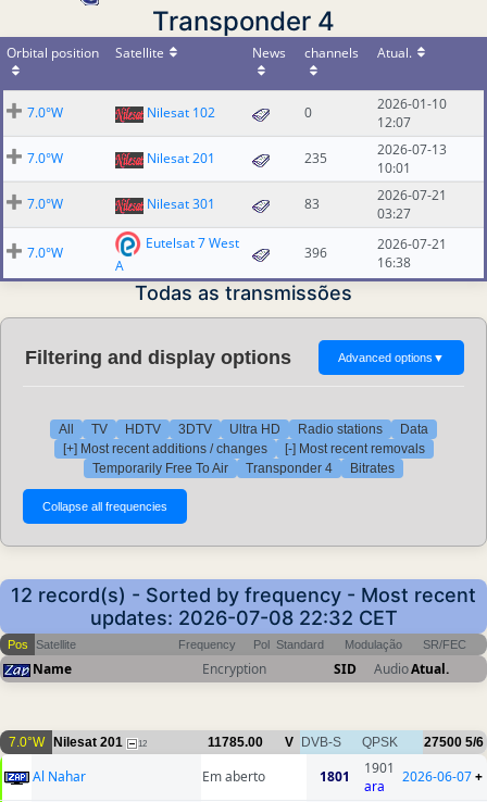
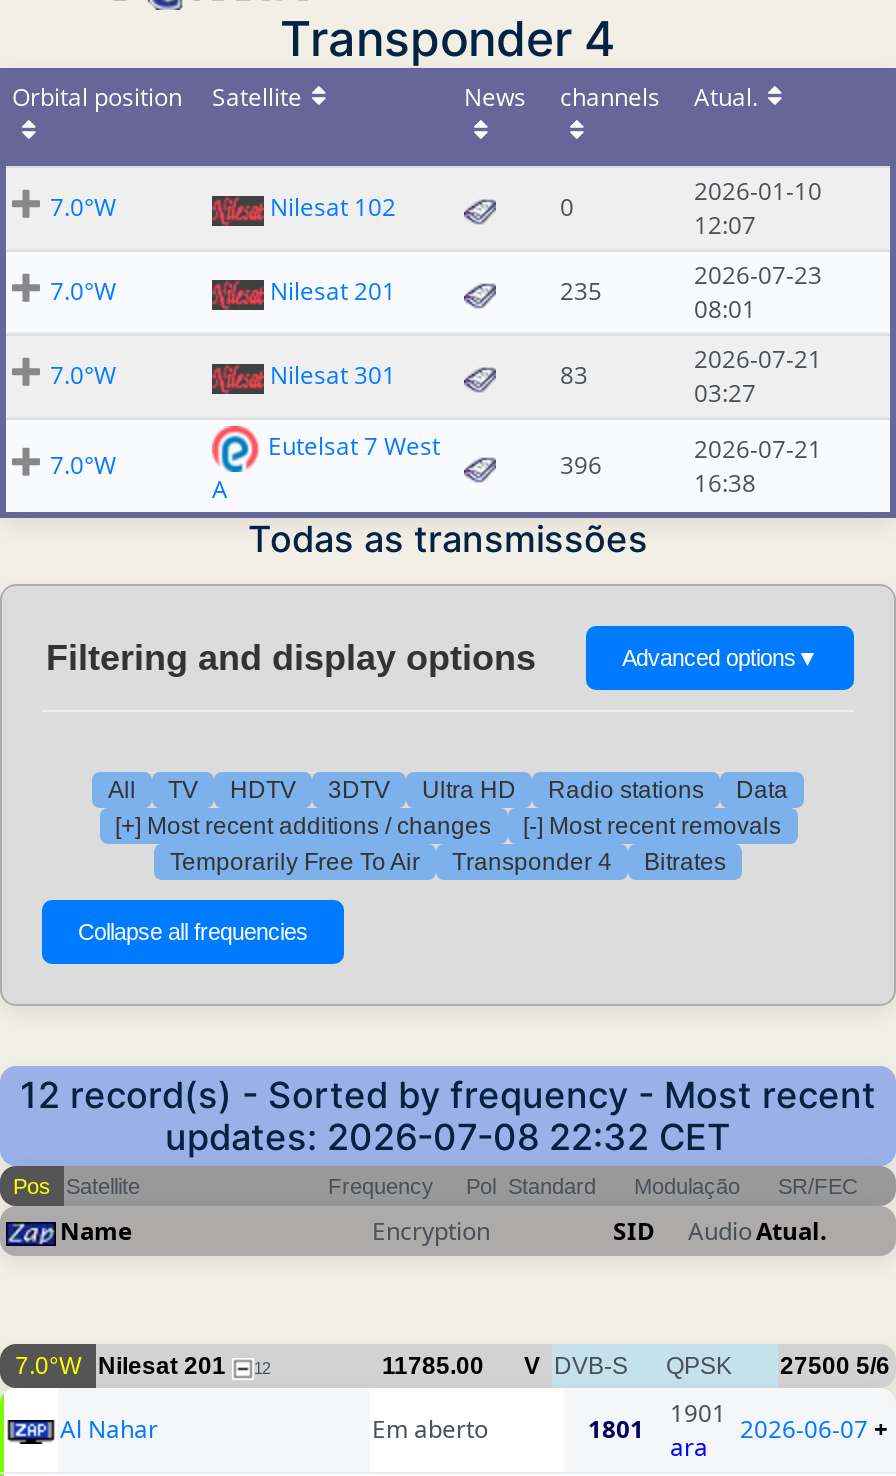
- 2026-07-13
+ 2026-07-23

- 10:01
+ 08:01
